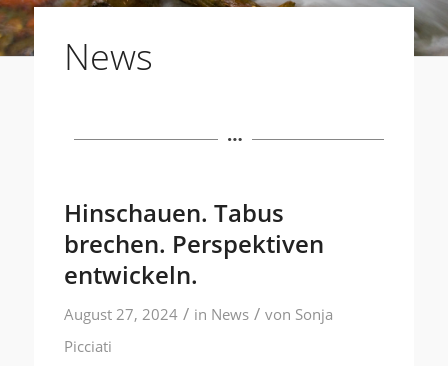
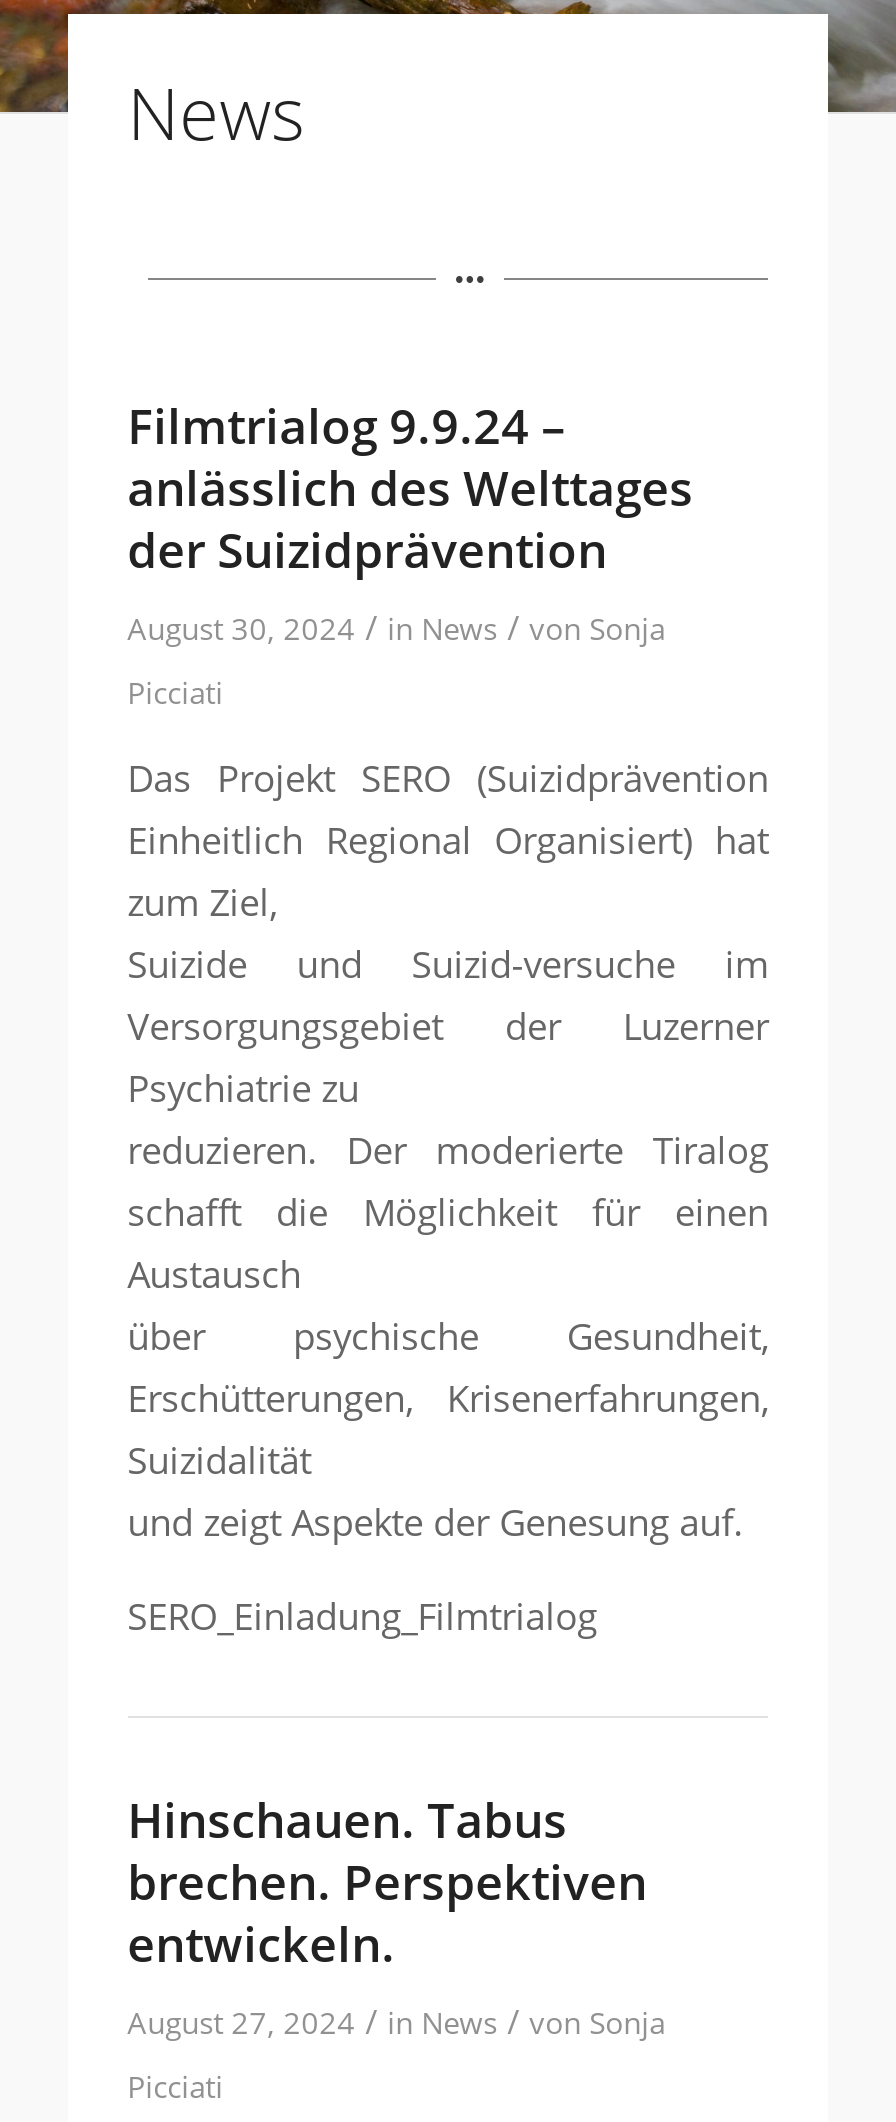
+ Filmtrialog 9.9.24 –
+ anlässlich des Welttages
+ der Suizidprävention
+ August 30, 2024 / in News / von Sonja
+ Picciati
+ Das Projekt SERO (Suizidprävention
+ Einheitlich Regional Organisiert) hat
+ zum Ziel,
+ Suizide und Suizid-versuche im
+ Versorgungsgebiet der Luzerner
+ Psychiatrie zu
+ reduzieren. Der moderierte Tiralog
+ schafft die Möglichkeit für einen
+ Austausch
+ über psychische Gesundheit,
+ Erschütterungen, Krisenerfahrungen,
+ Suizidalität
+ und zeigt Aspekte der Genesung auf.
+ SERO_Einladung_Filmtrialog
